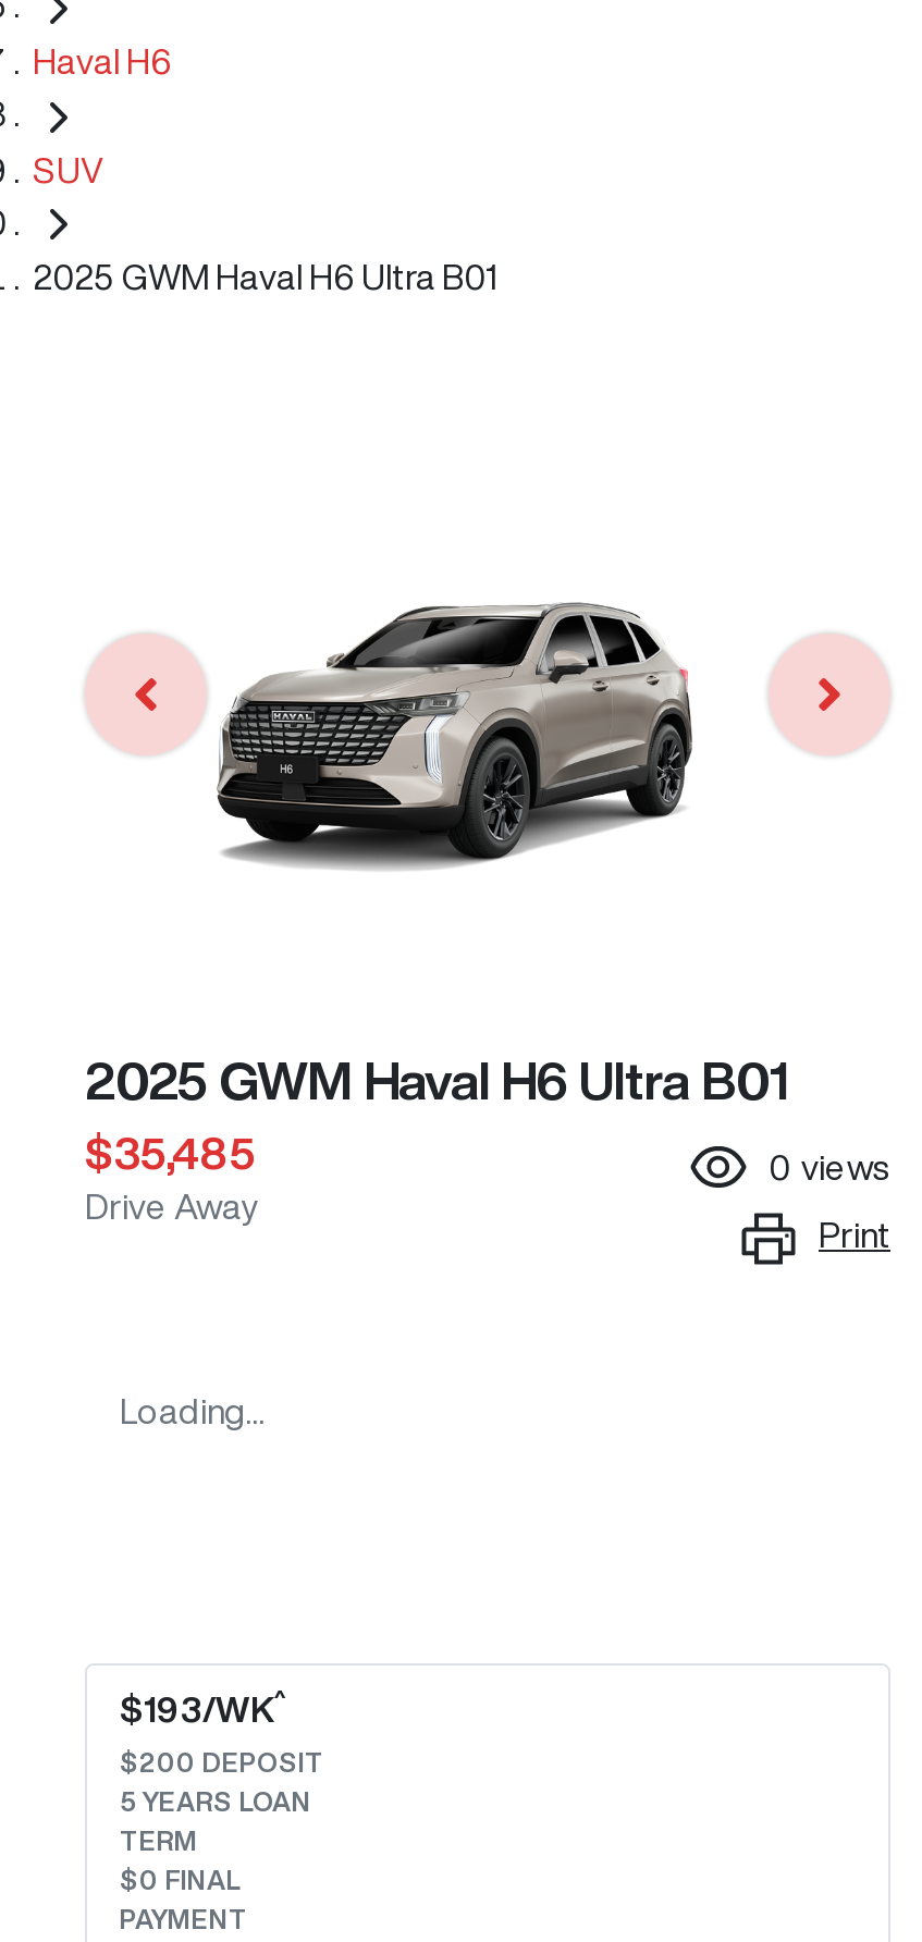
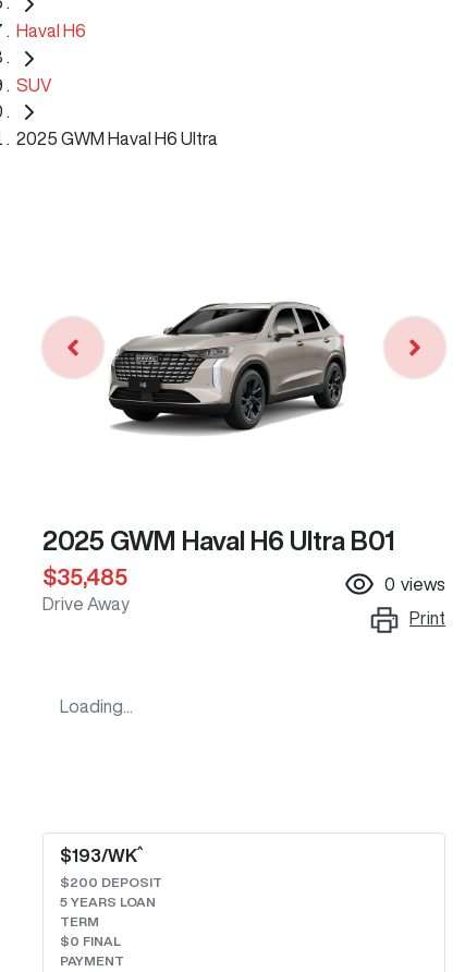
- 2025 GWM Haval H6 Ultra B01
+ 2025 GWM Haval H6 Ultra
